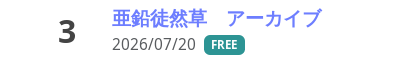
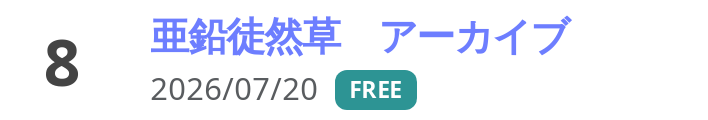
- 3 亜鉛徒然草 アーカイブ 2026/07/20 FREE
+ 8 亜鉛徒然草 アーカイブ 2026/07/20 FREE
